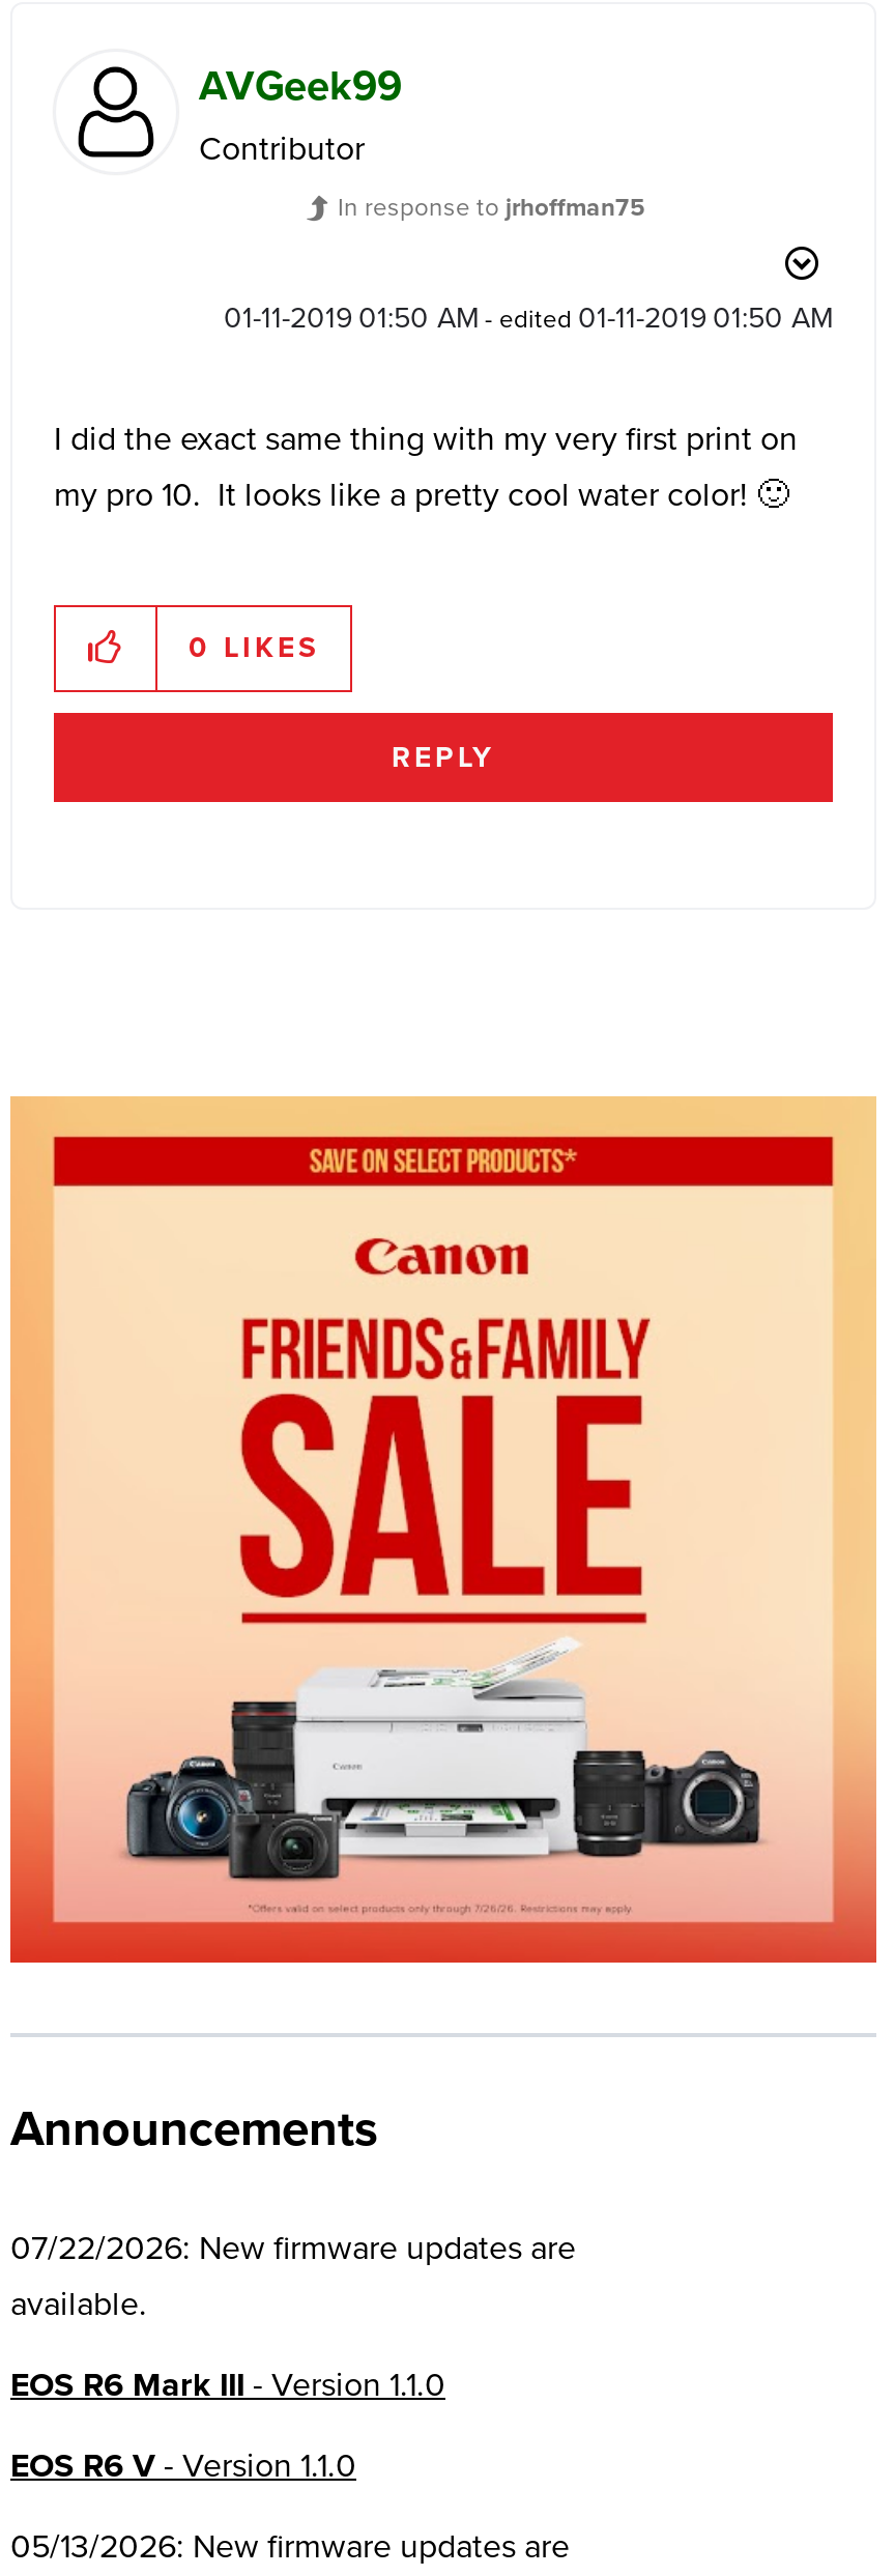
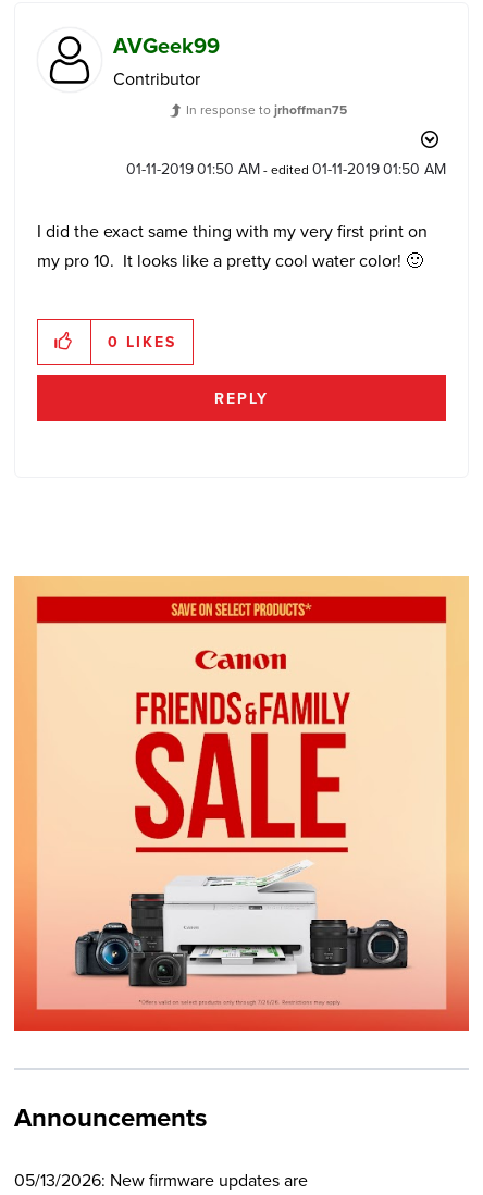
- 07/22/2026: New firmware updates are
- available.
- EOS R6 Mark III - Version 1.1.0
- EOS R6 V - Version 1.1.0
